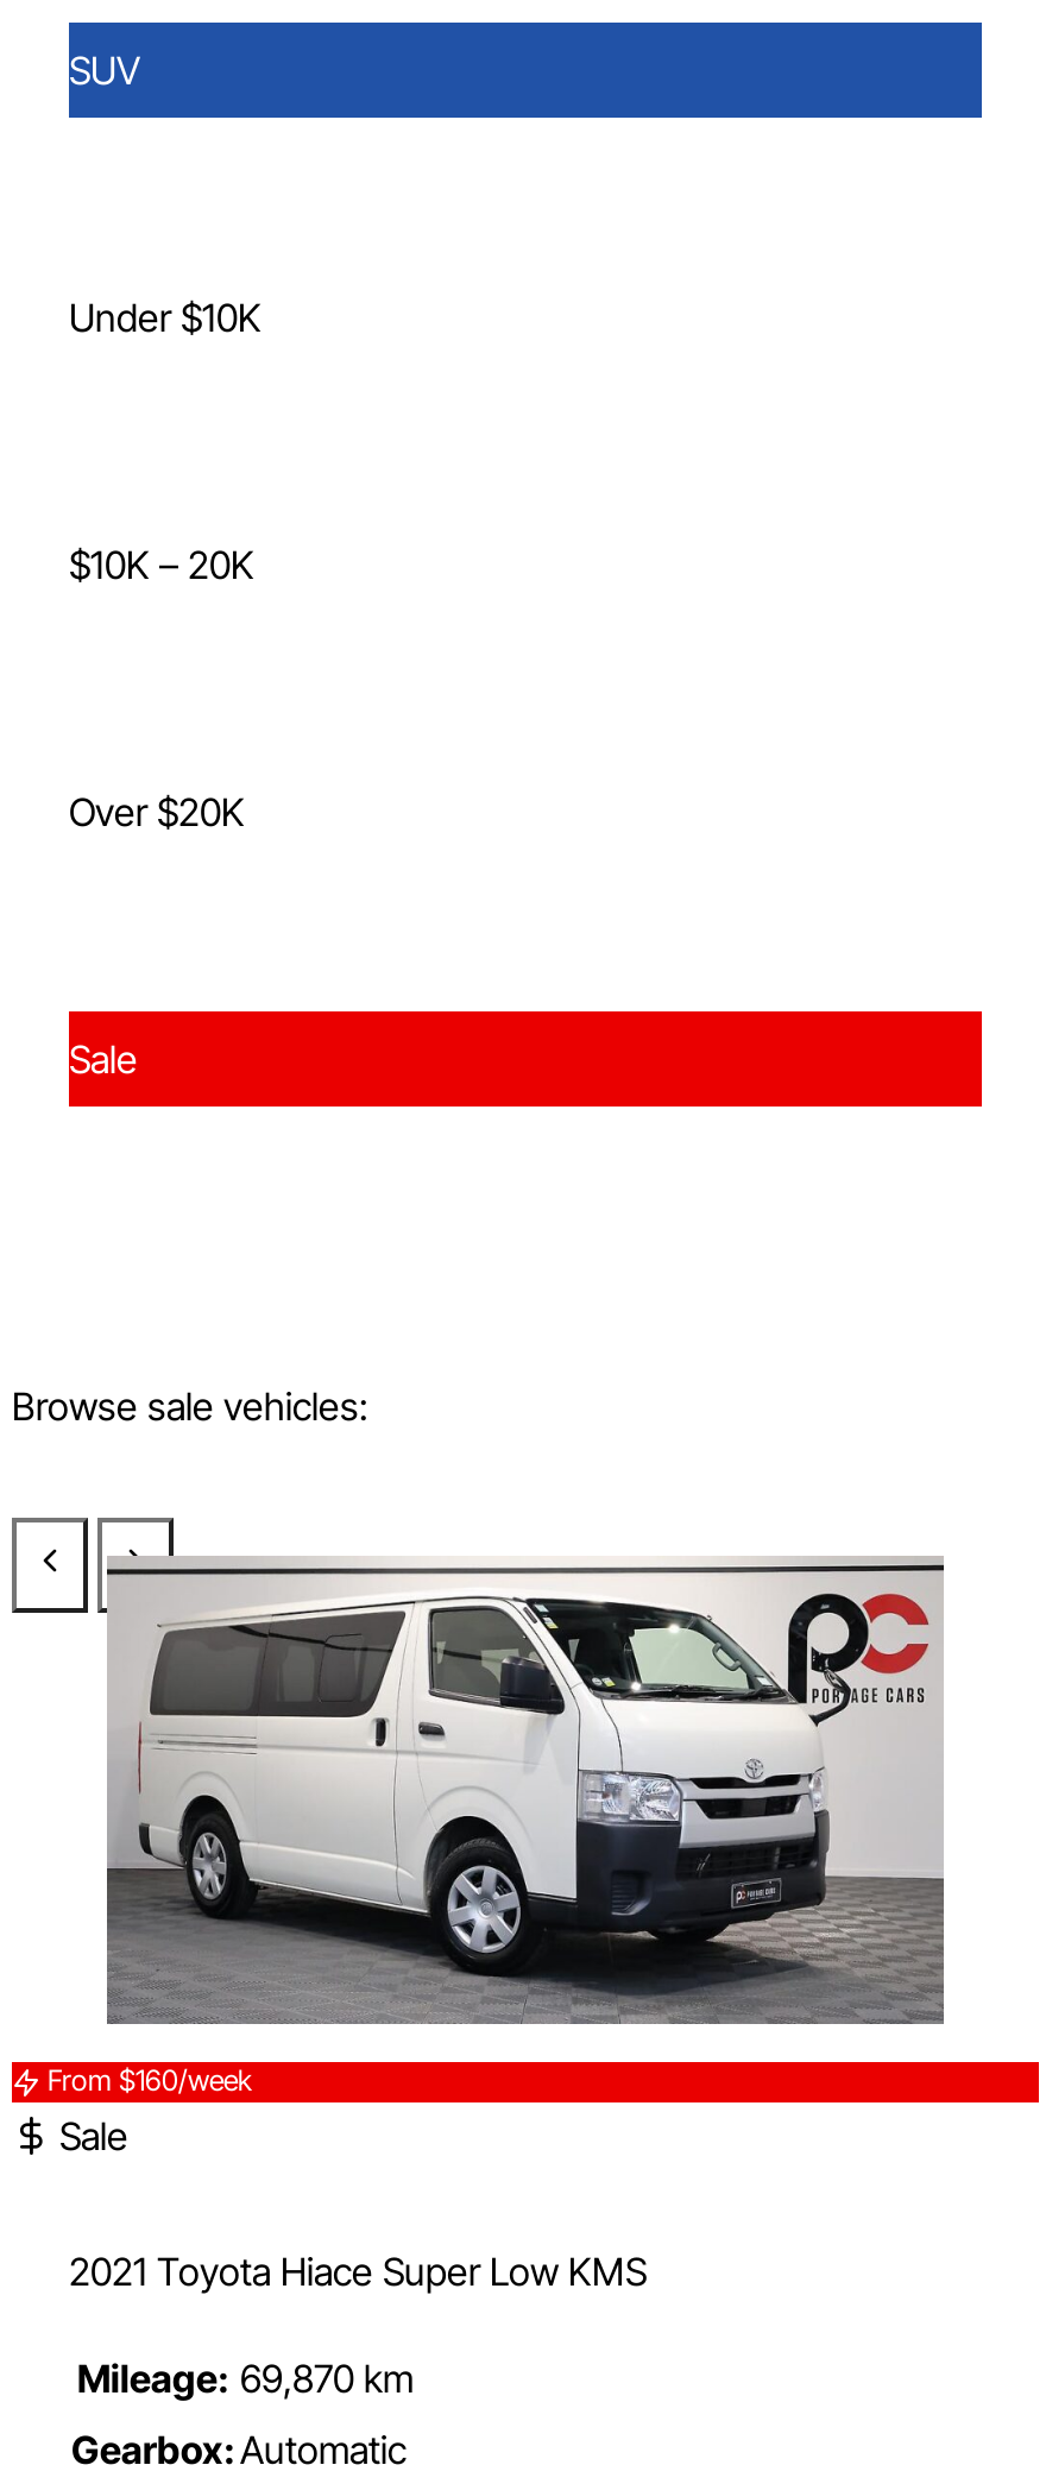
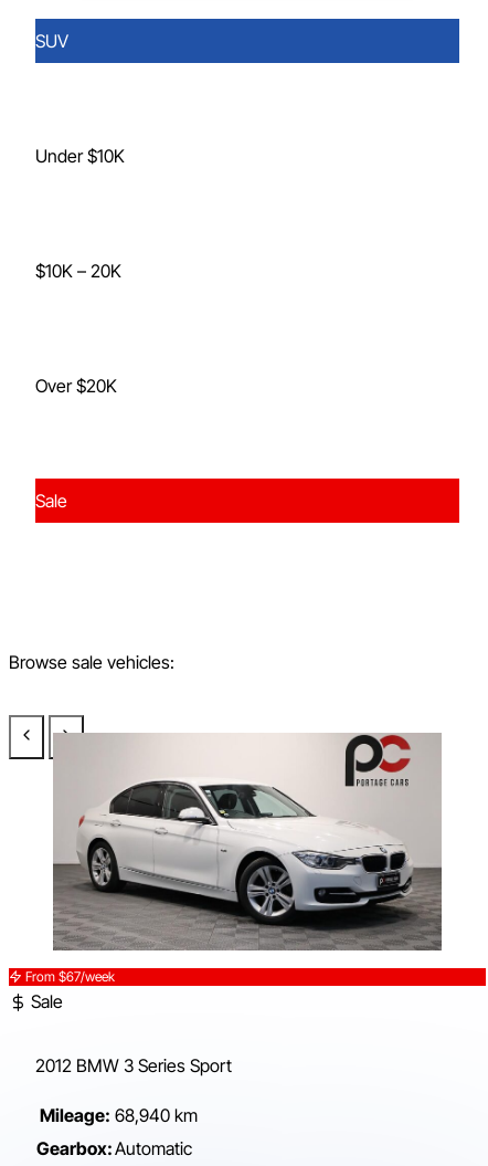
- [image]
- From $160/week
+ [image]
+ From $67/week

- 2021 Toyota Hiace Super Low KMS
+ 2012 BMW 3 Series Sport

- Mileage: 69,870 km
+ Mileage: 68,940 km
